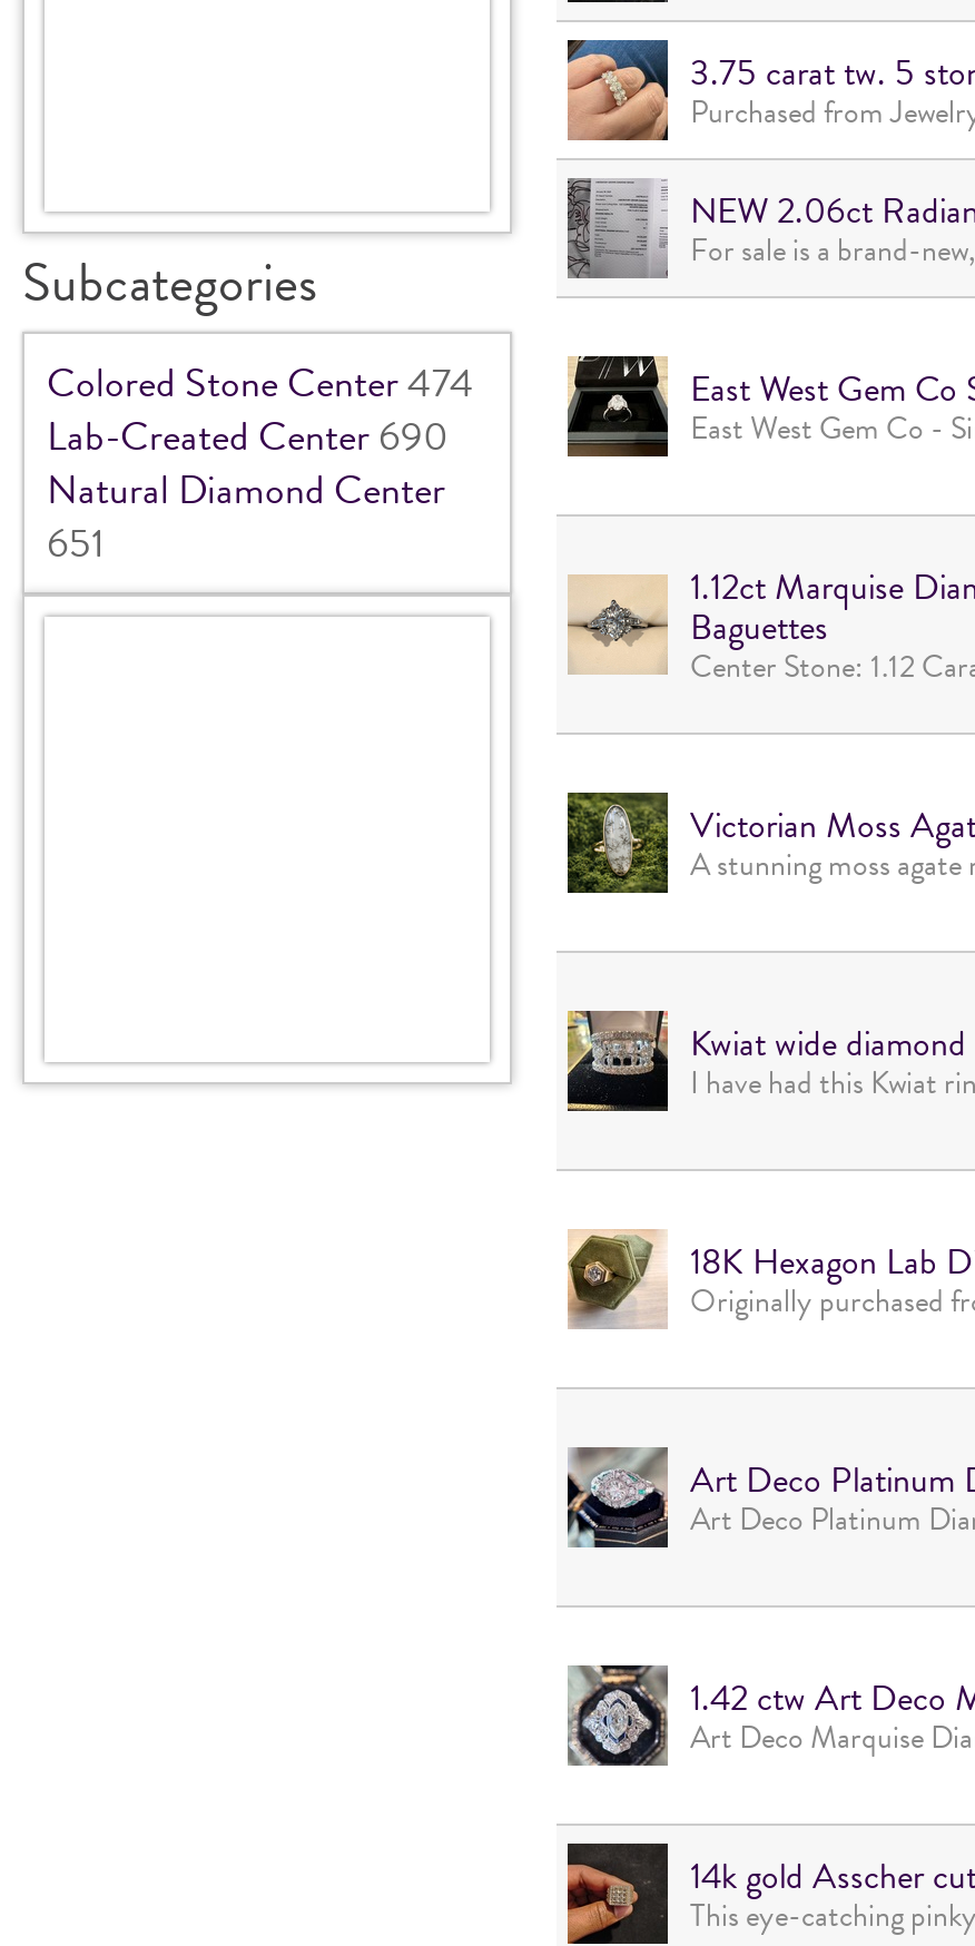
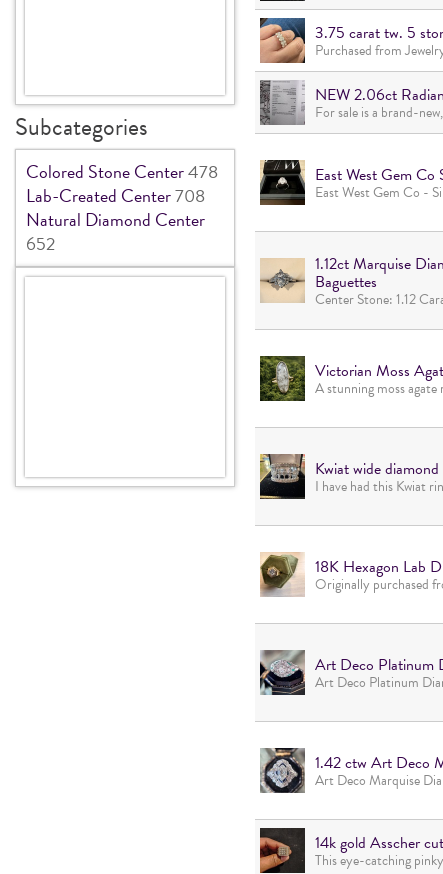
- Colored Stone Center 474
+ Colored Stone Center 478

- Lab-Created Center 690
+ Lab-Created Center 708

- 651
+ 652
